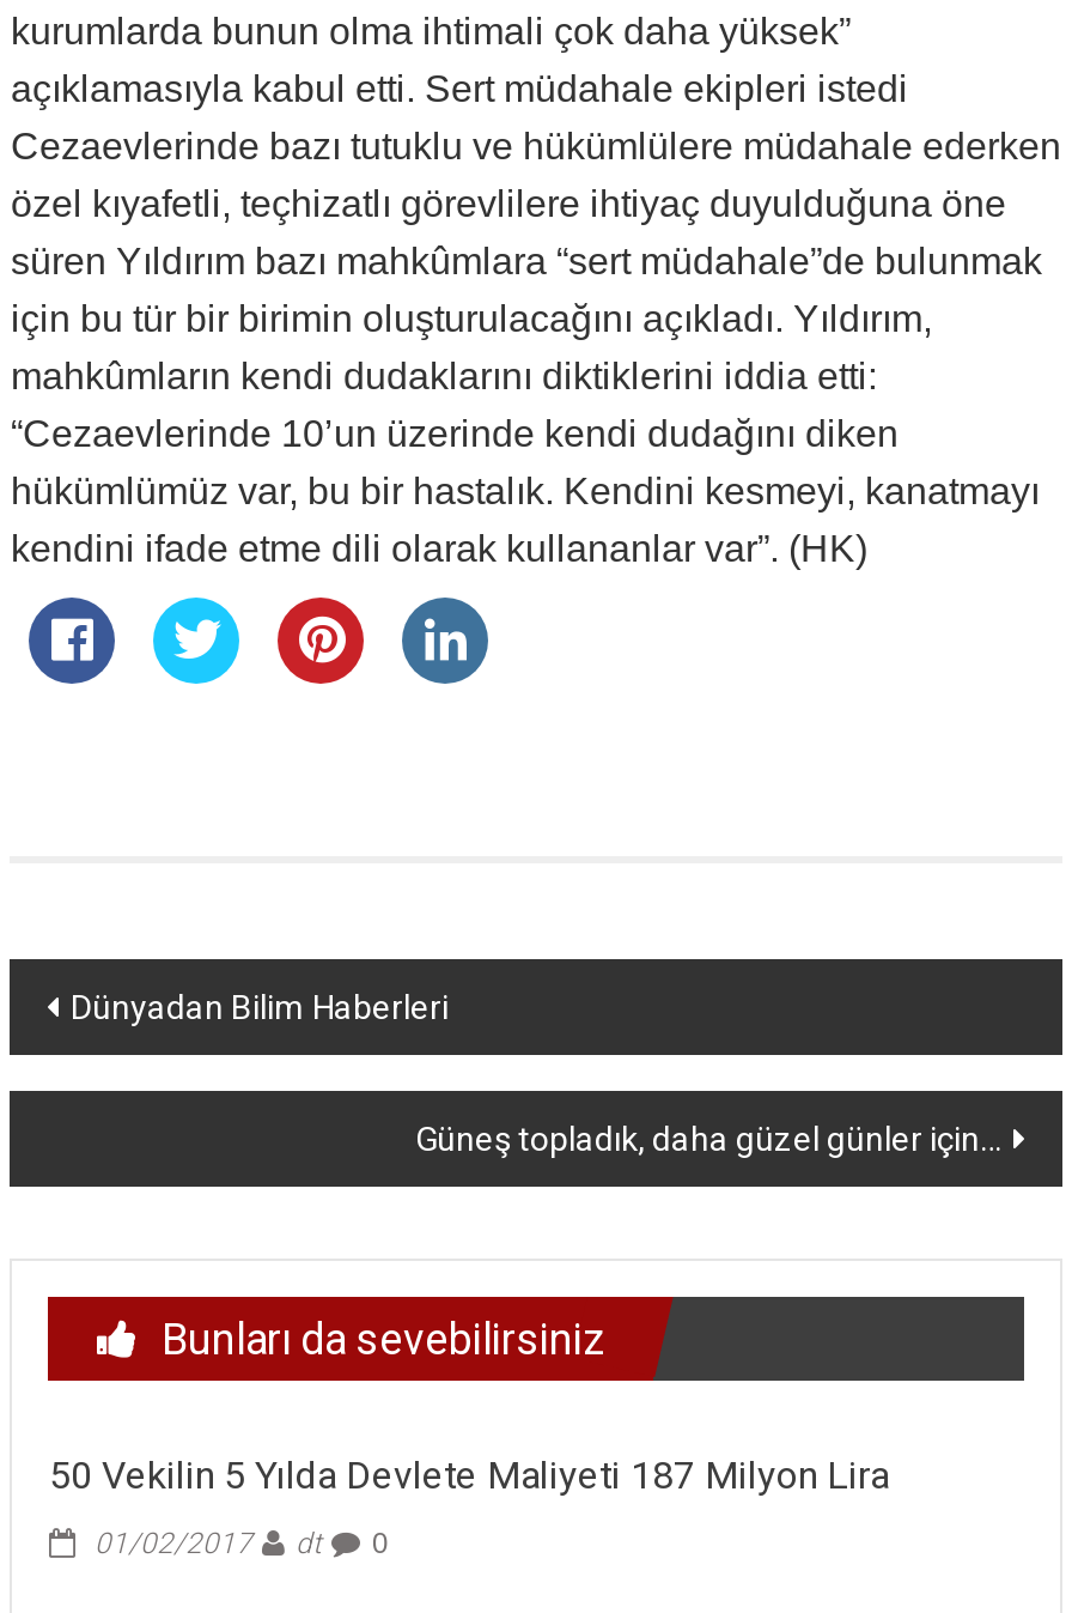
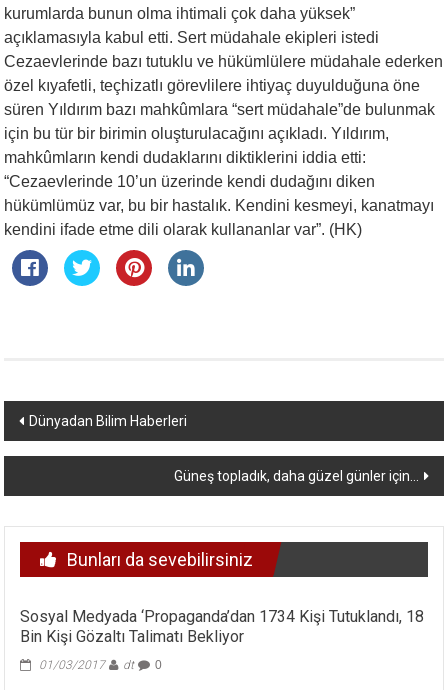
- 50 Vekilin 5 Yılda Devlete Maliyeti 187 Milyon Lira
+ Sosyal Medyada ‘Propaganda’dan 1734 Kişi Tutuklandı, 18
+ Bin Kişi Gözaltı Talimatı Bekliyor

- 01/02/2017 dt 0
+ 01/03/2017 dt 0
